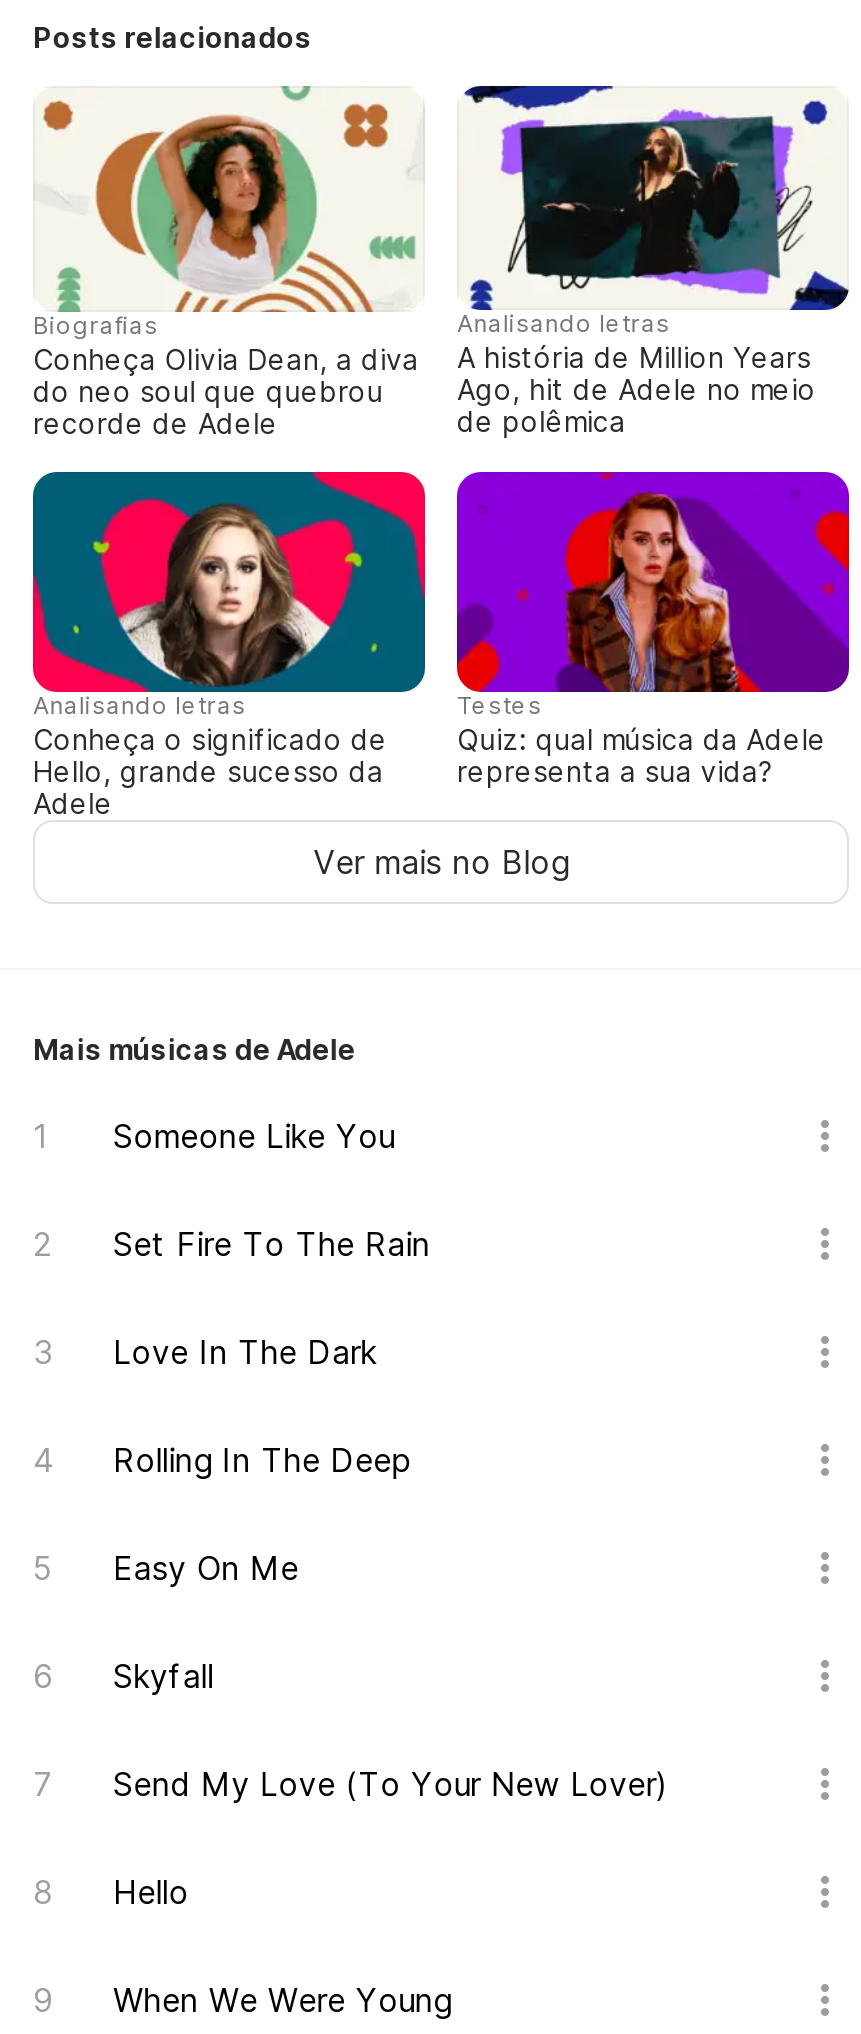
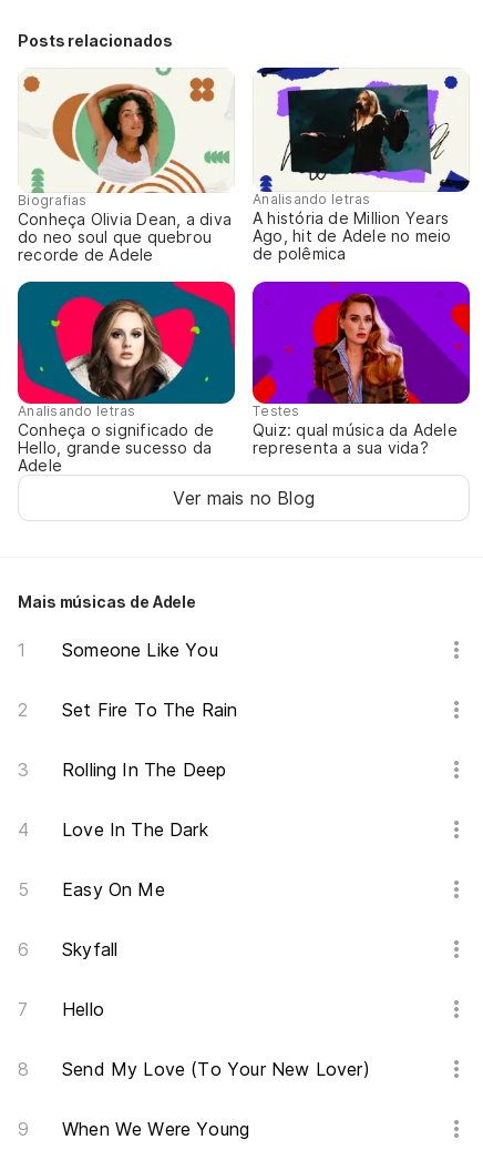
moved down: Love In The Dark

moved up: Rolling In The Deep

moved down: Send My Love (To Your New Lover)

moved up: Hello
